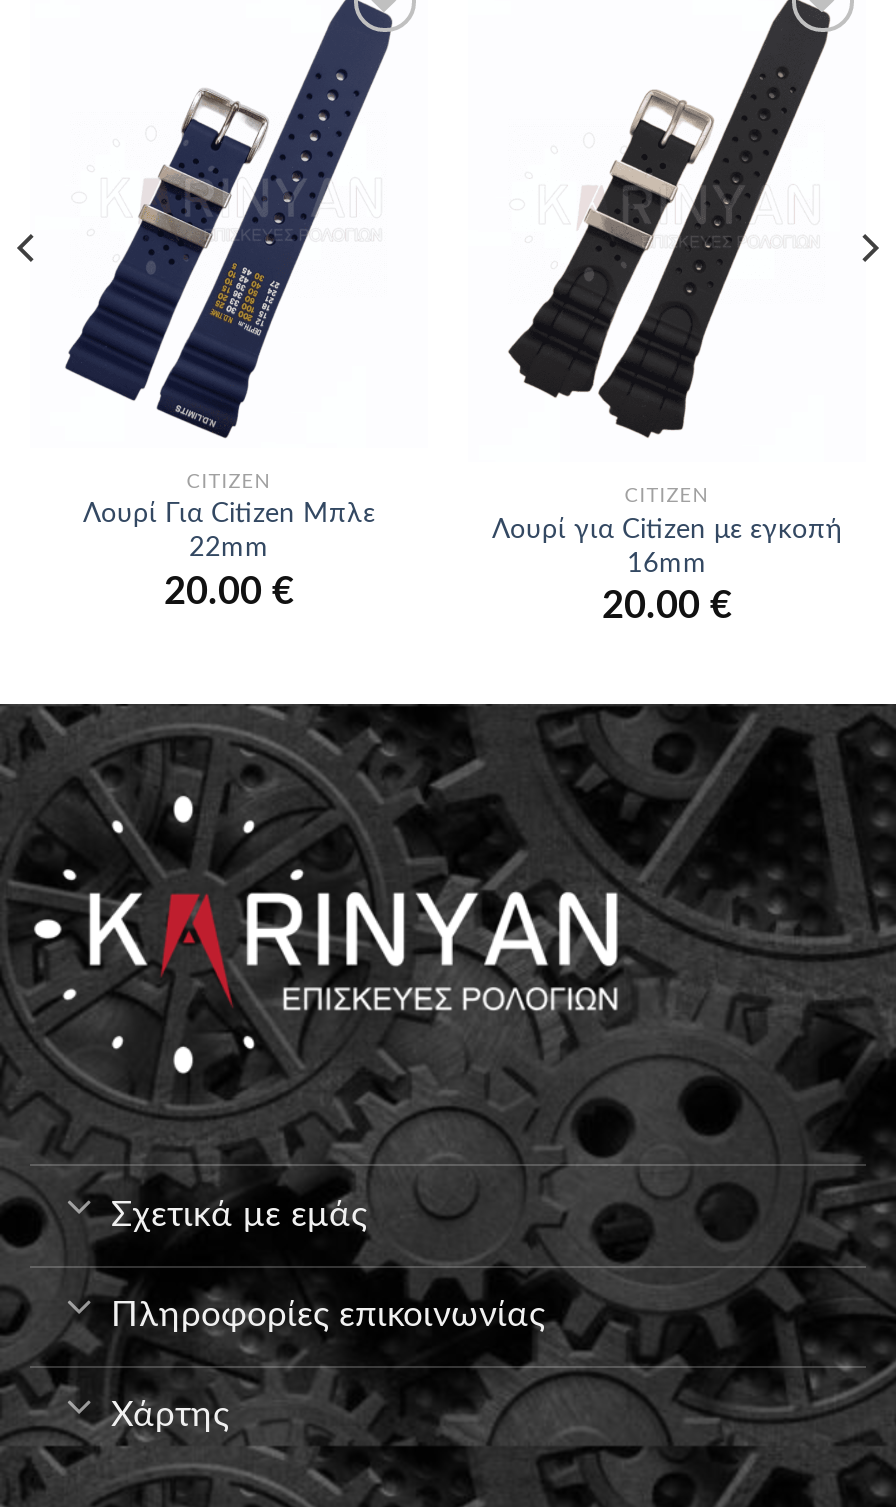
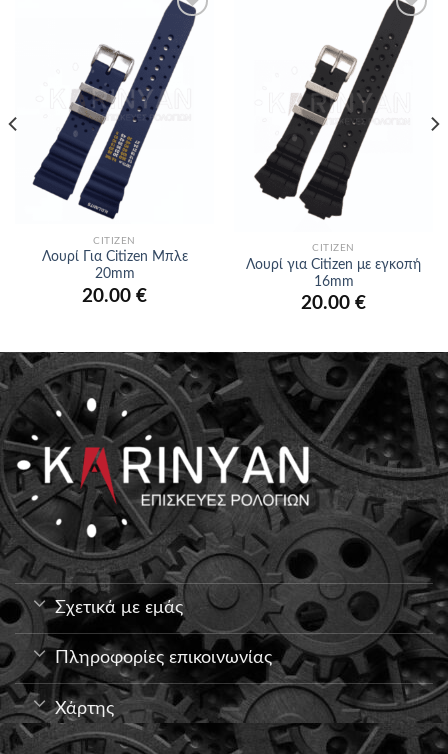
- 22mm
+ 20mm
